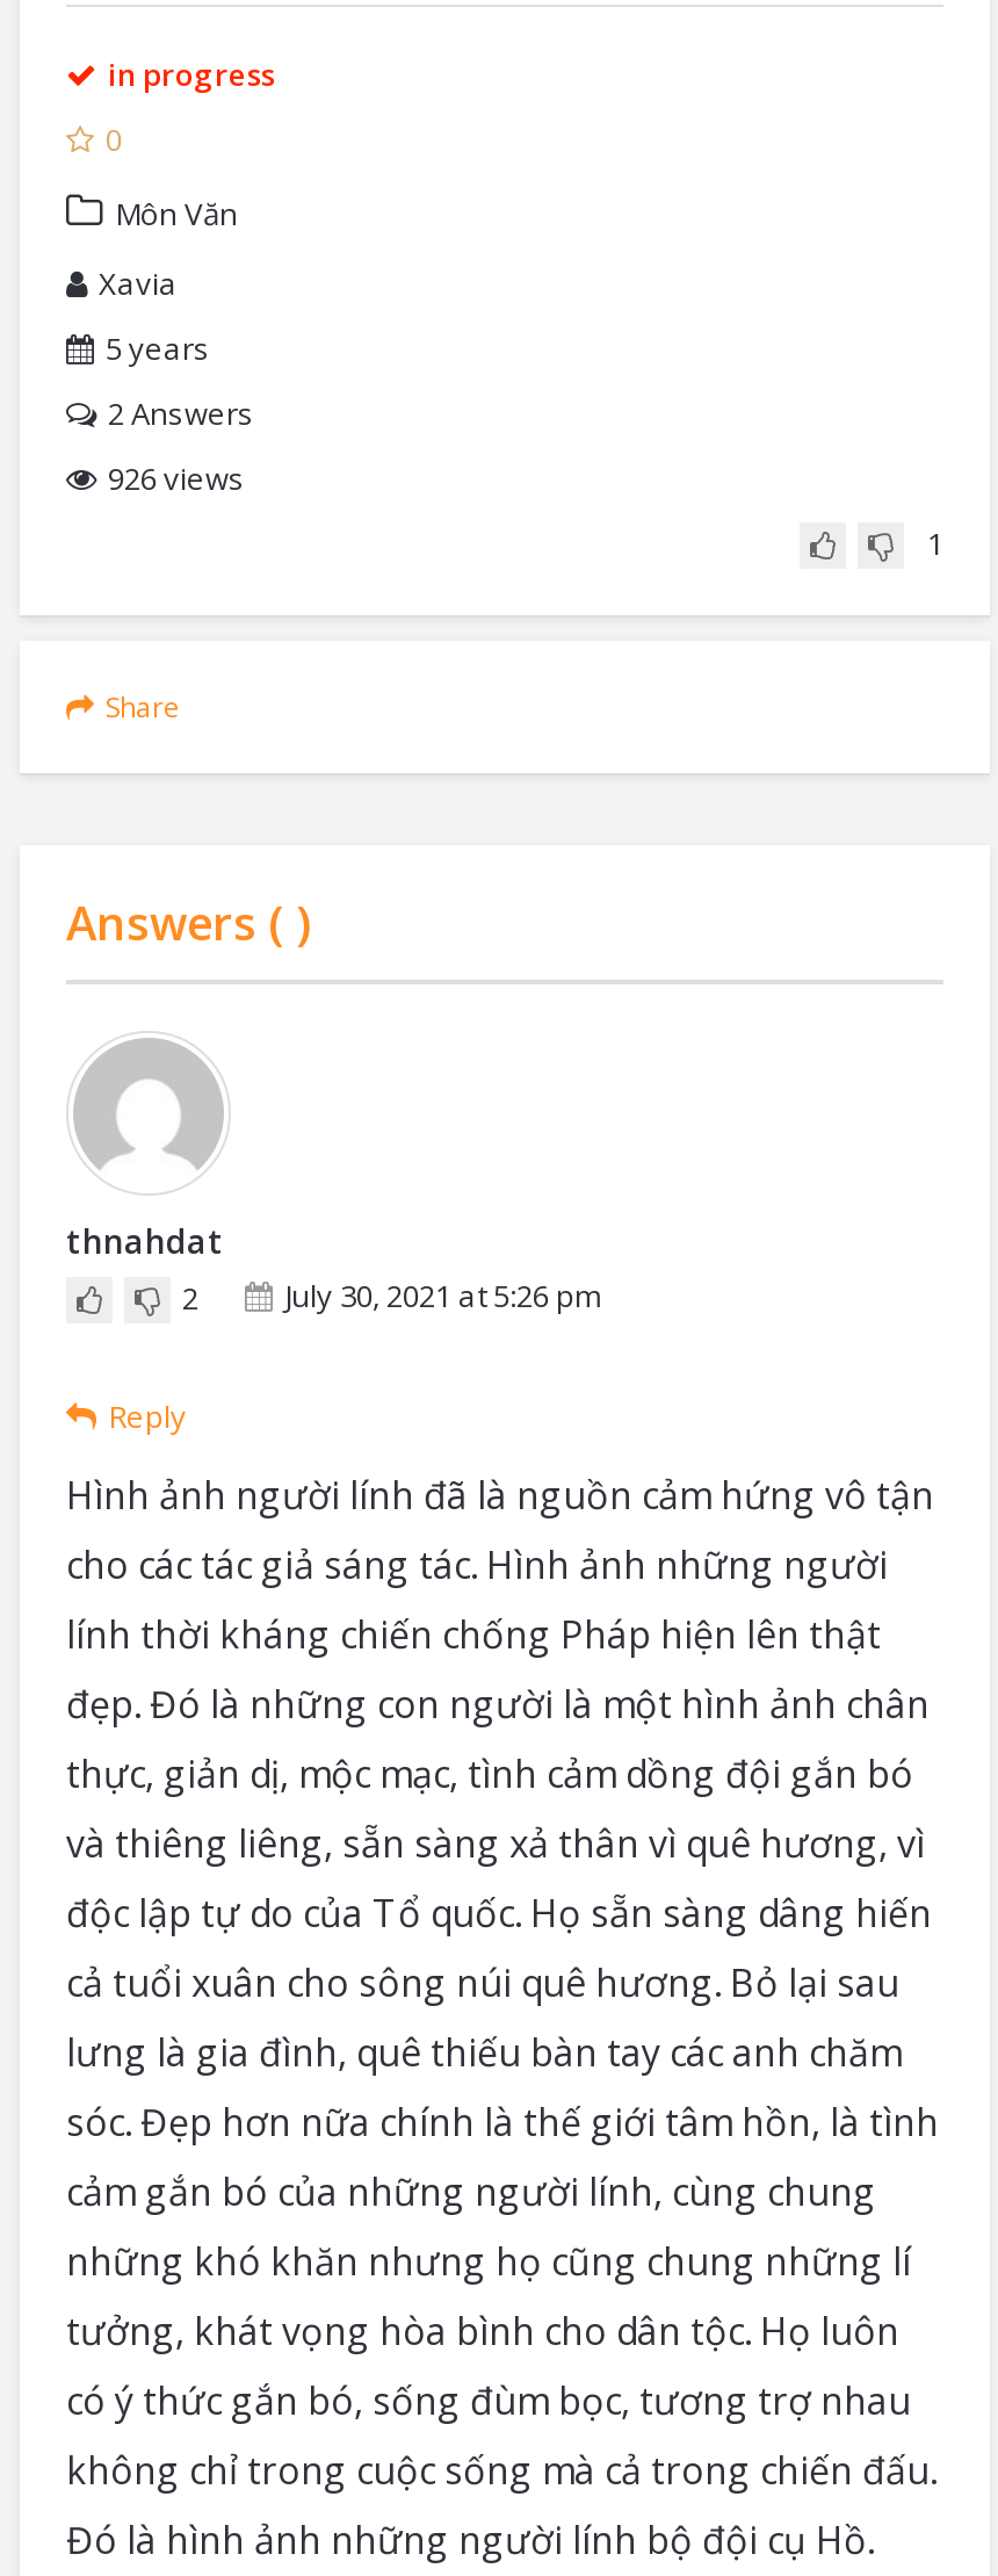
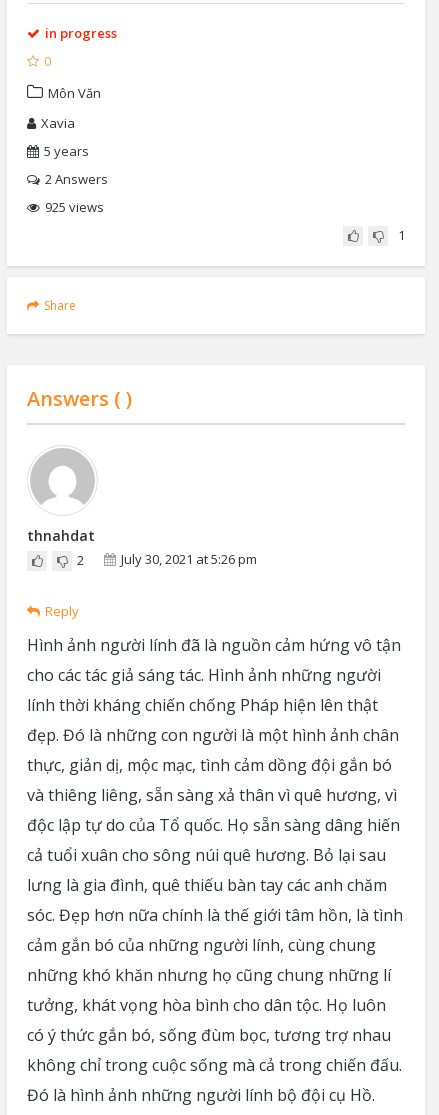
- 926 views
+ 925 views
